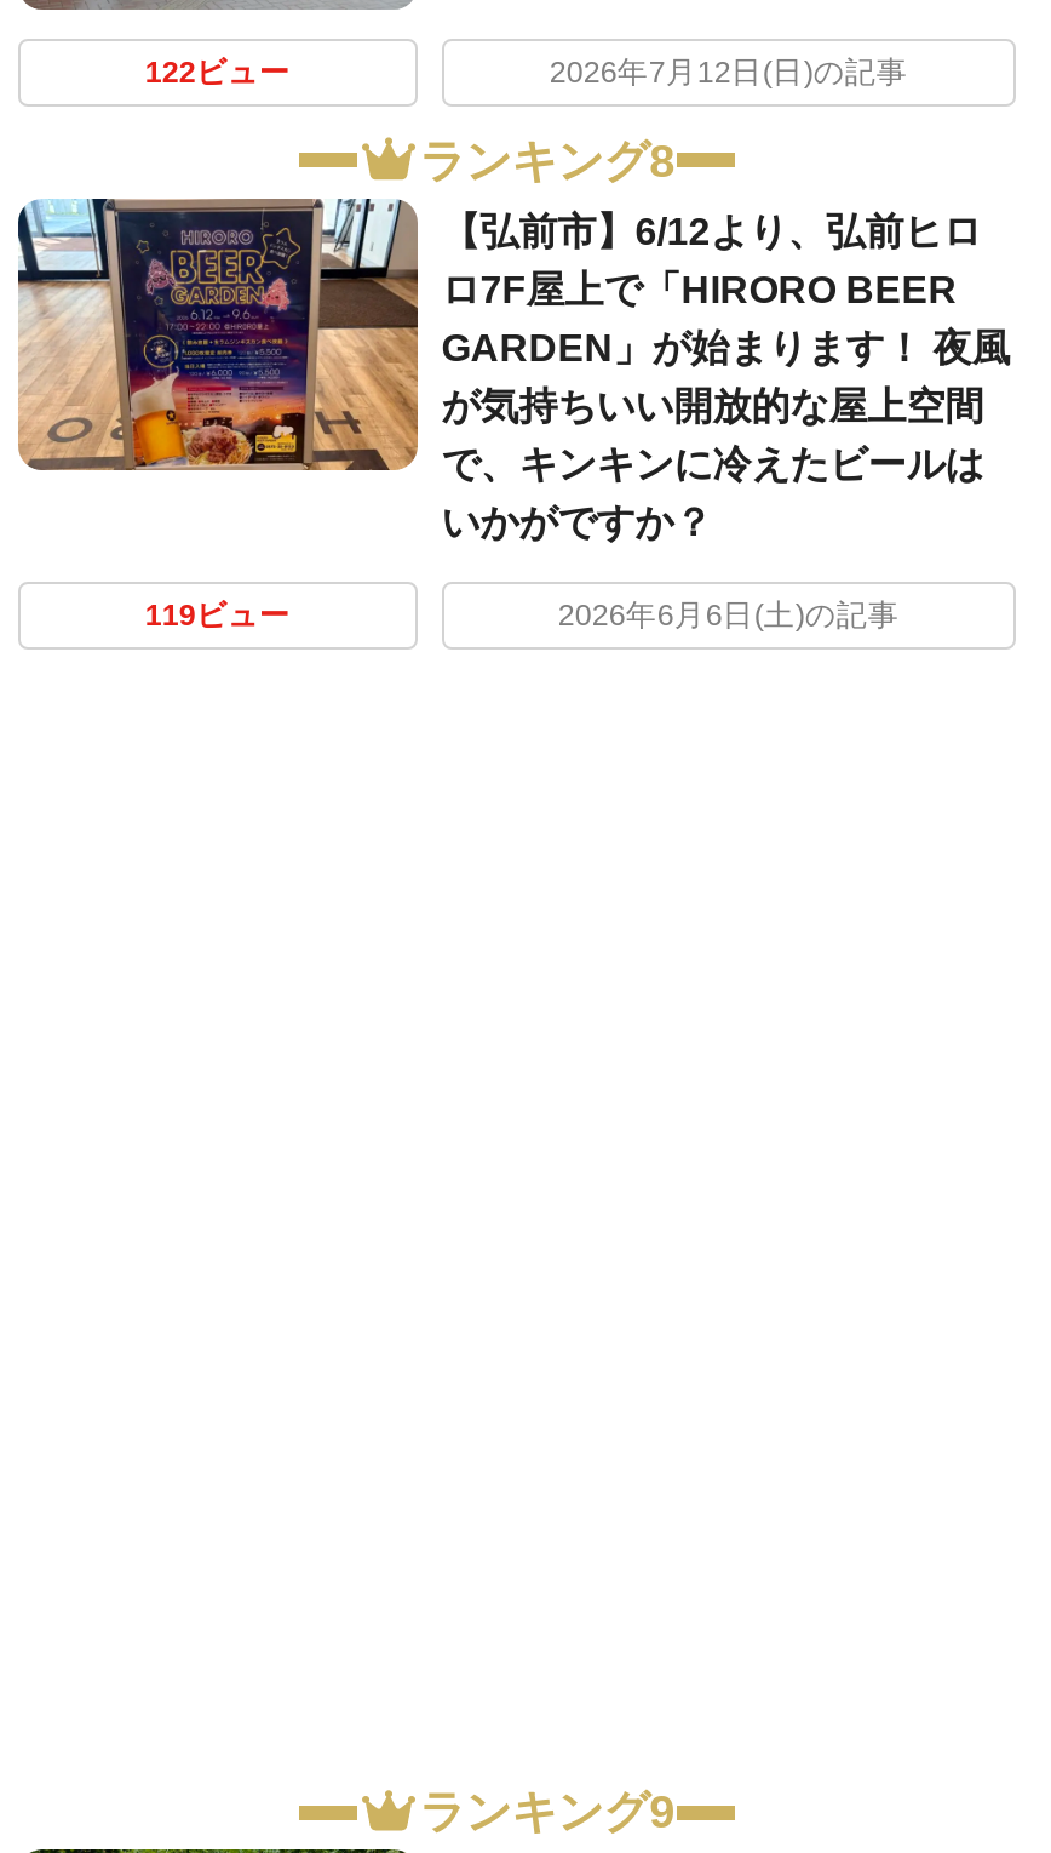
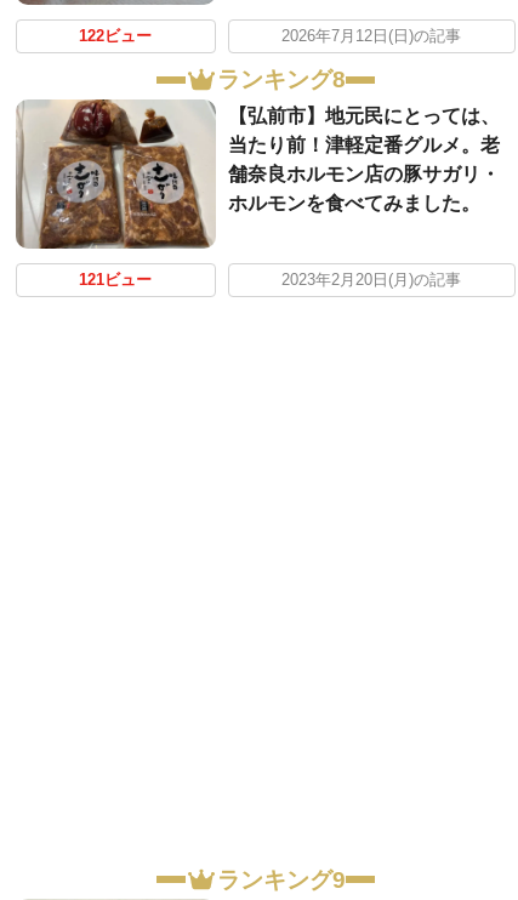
- [image]
- 【弘前市】6/12より、弘前ヒロ
- ロ7F屋上で「HIRORO BEER
- GARDEN」が始まります！ 夜風
- が気持ちいい開放的な屋上空間
- で、キンキンに冷えたビールは
- いかがですか？
+ [image]
+ 【弘前市】地元民にとっては、
+ 当たり前！津軽定番グルメ。老
+ 舗奈良ホルモン店の豚サガリ・
+ ホルモンを食べてみました。

- 119ビュー
- 2026年6月6日(土)の記事
+ 121ビュー
+ 2023年2月20日(月)の記事
